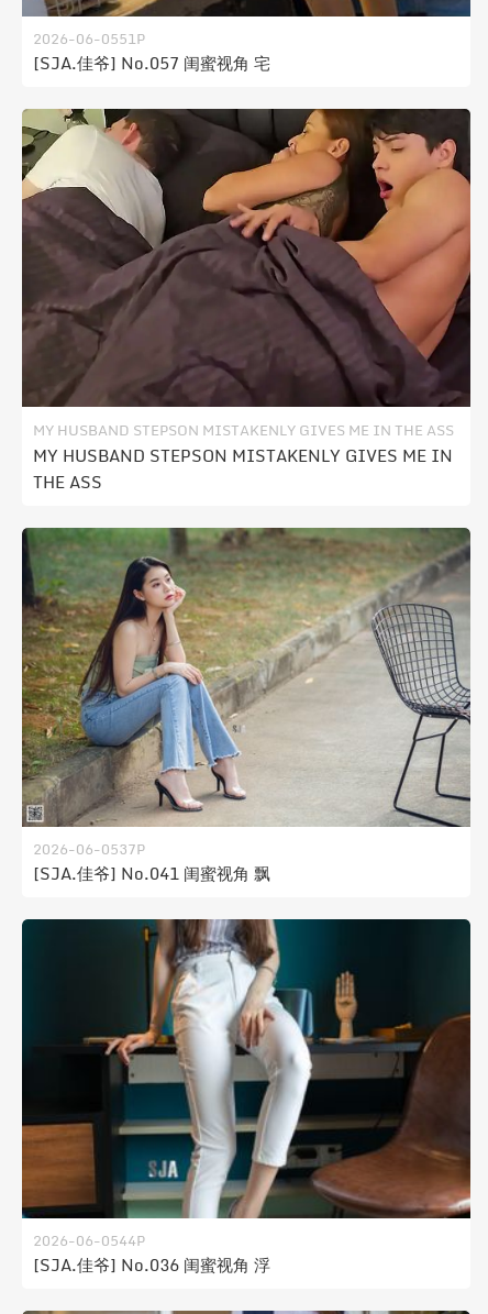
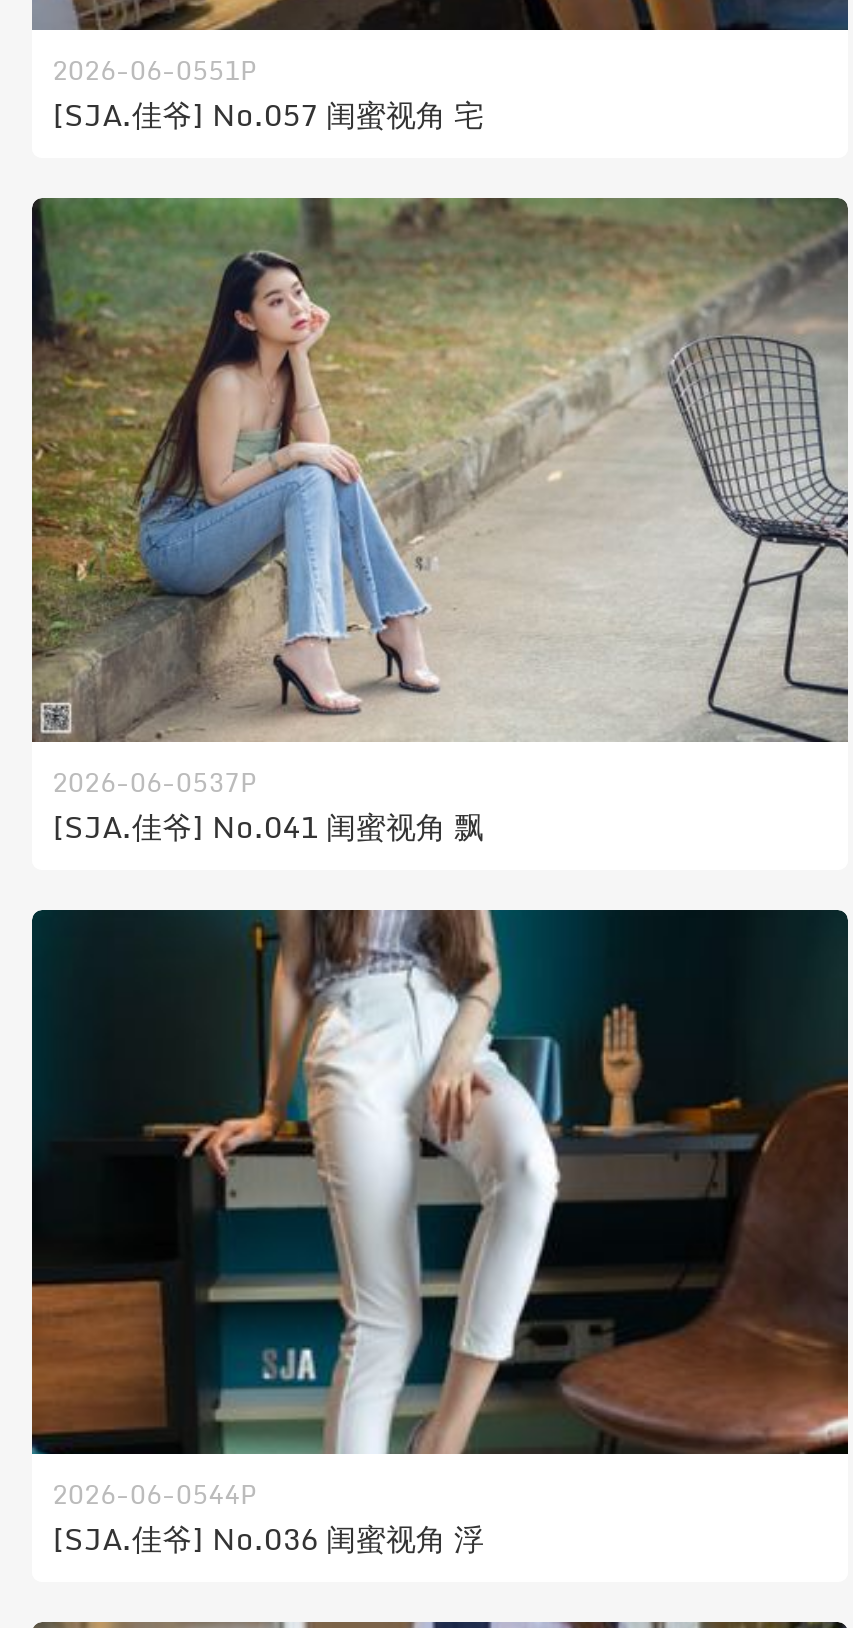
- [image]
- MY HUSBAND STEPSON MISTAKENLY GIVES ME IN THE ASS
- MY HUSBAND STEPSON MISTAKENLY GIVES ME IN
- THE ASS
